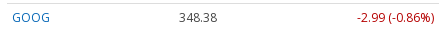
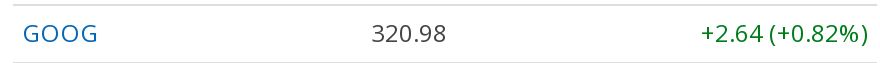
- 348.38
+ 320.98

- -2.99 (-0.86%)
+ +2.64 (+0.82%)
